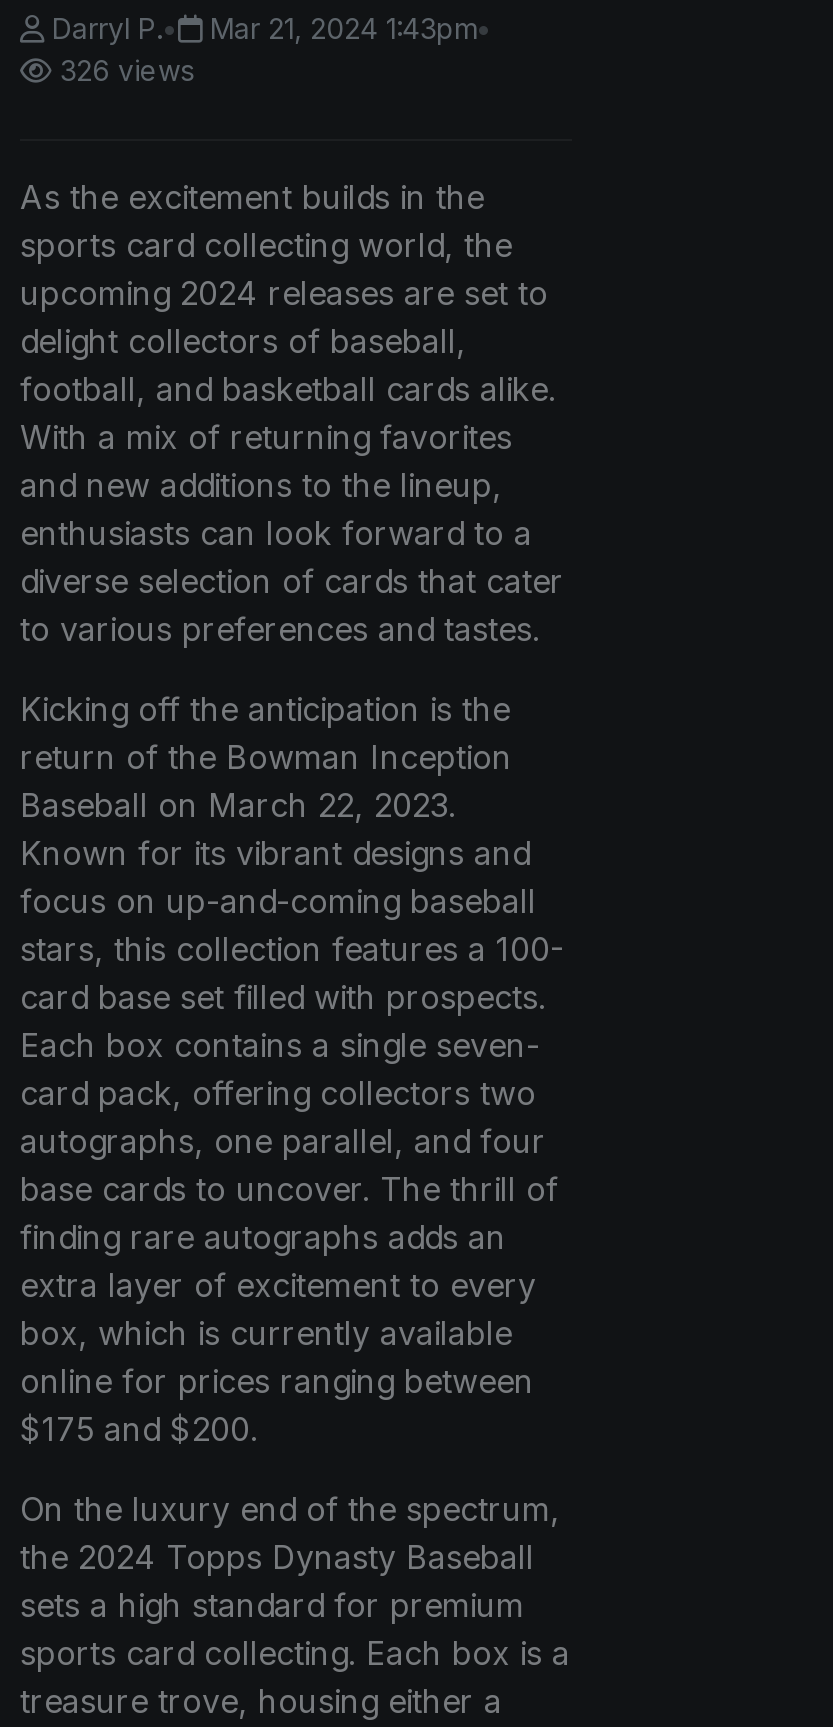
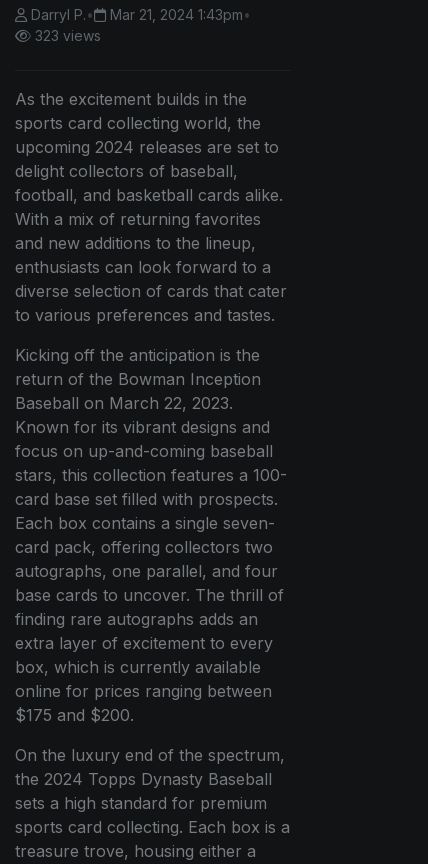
- 326 views
+ 323 views
